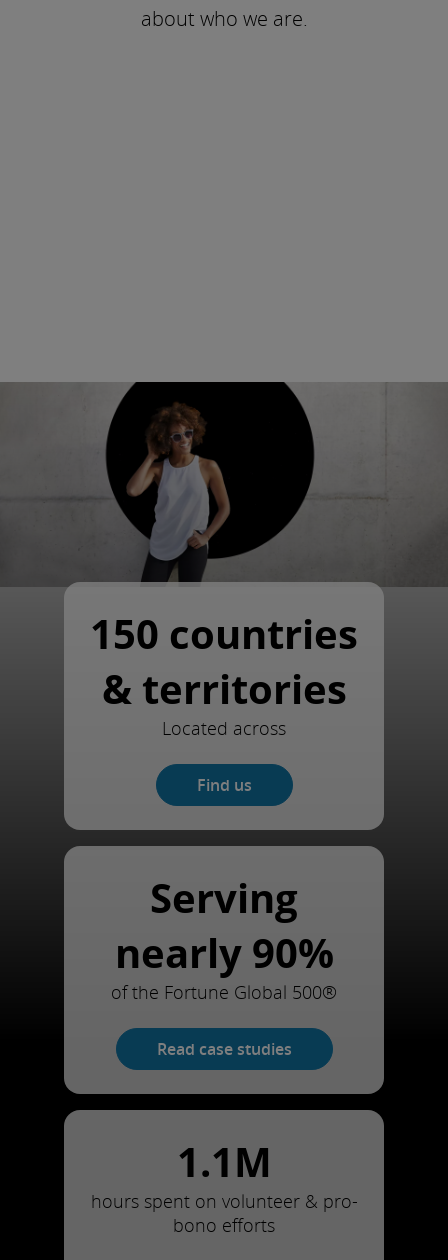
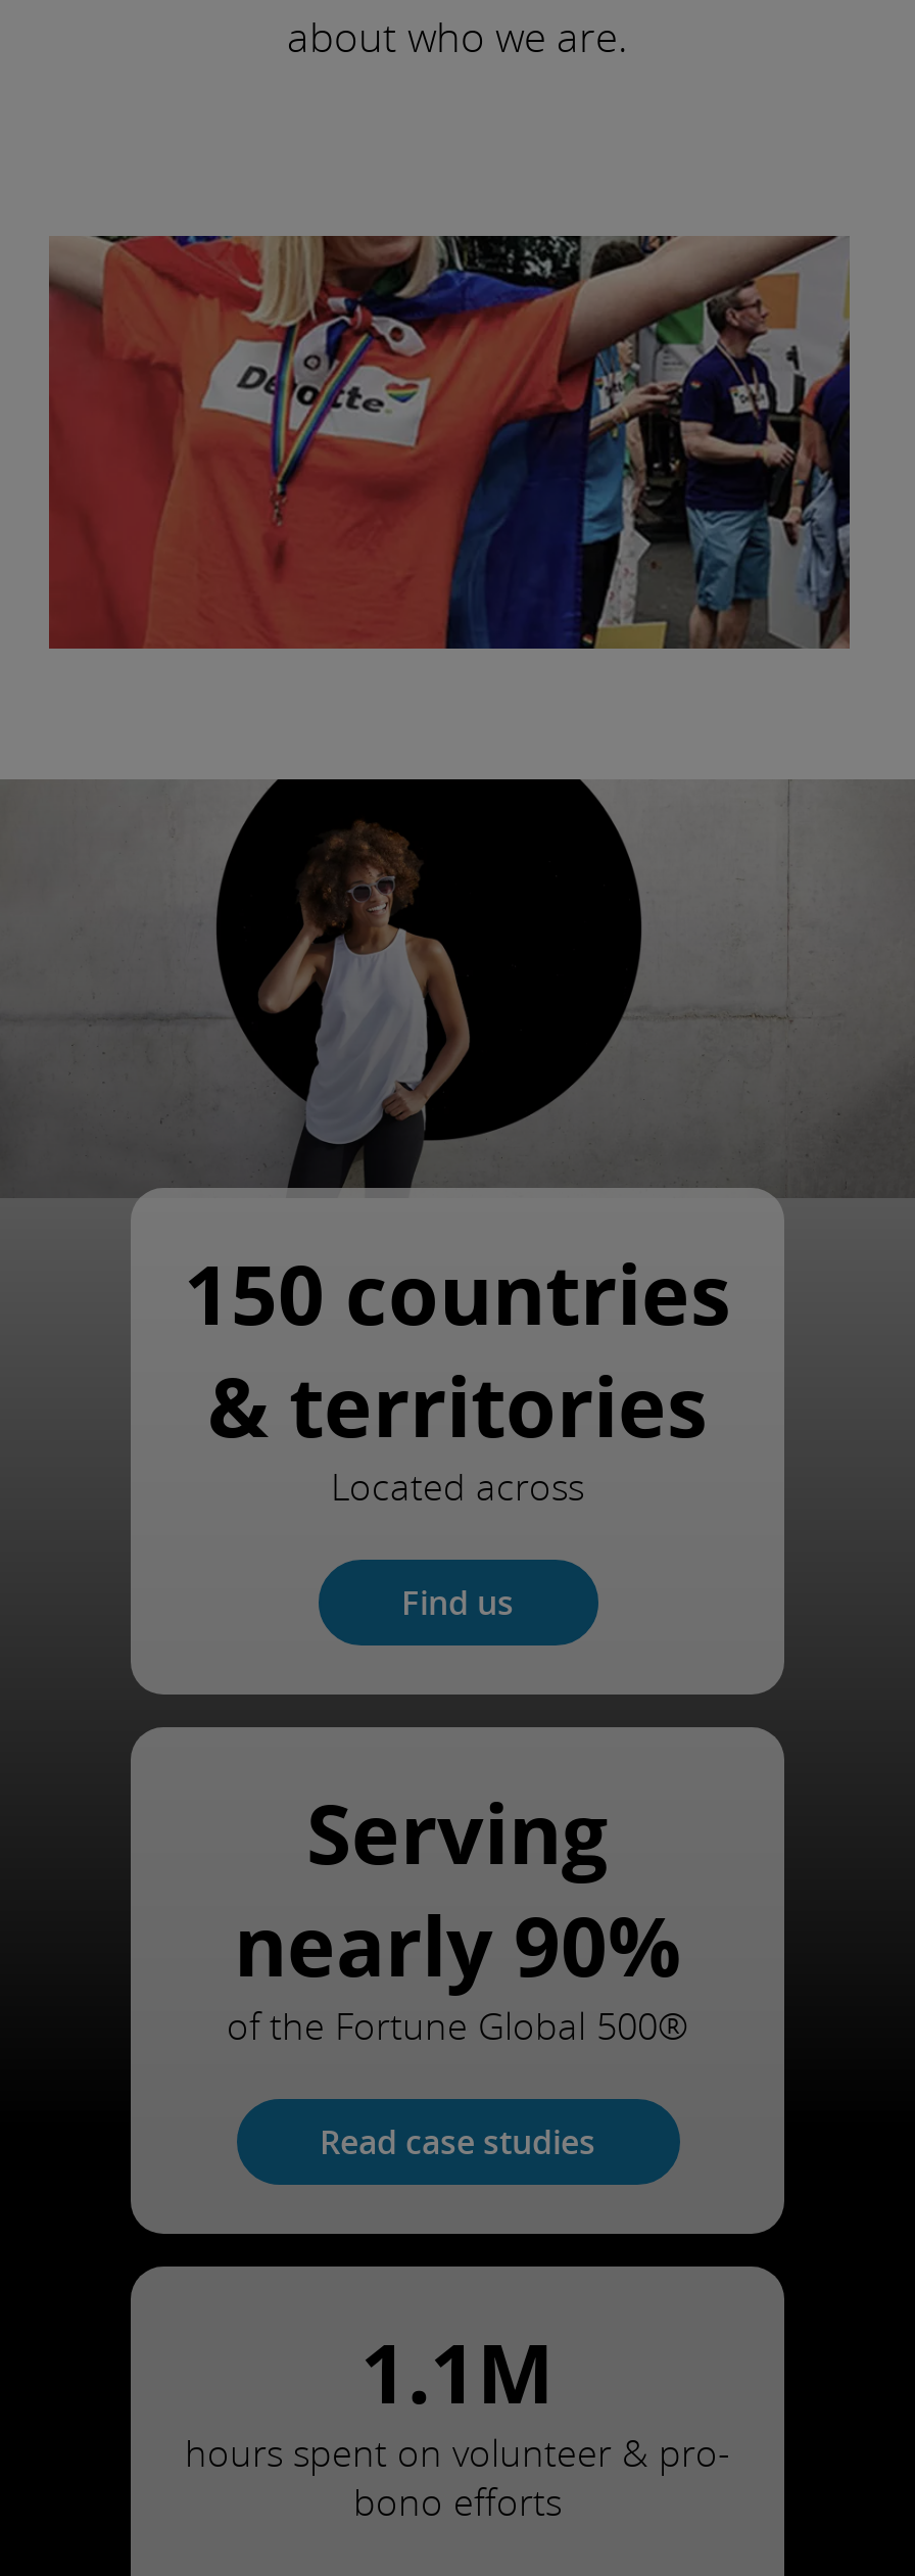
+ [image]
